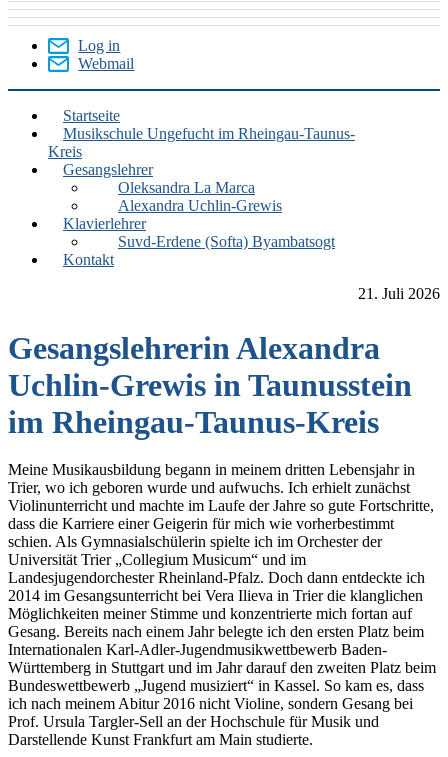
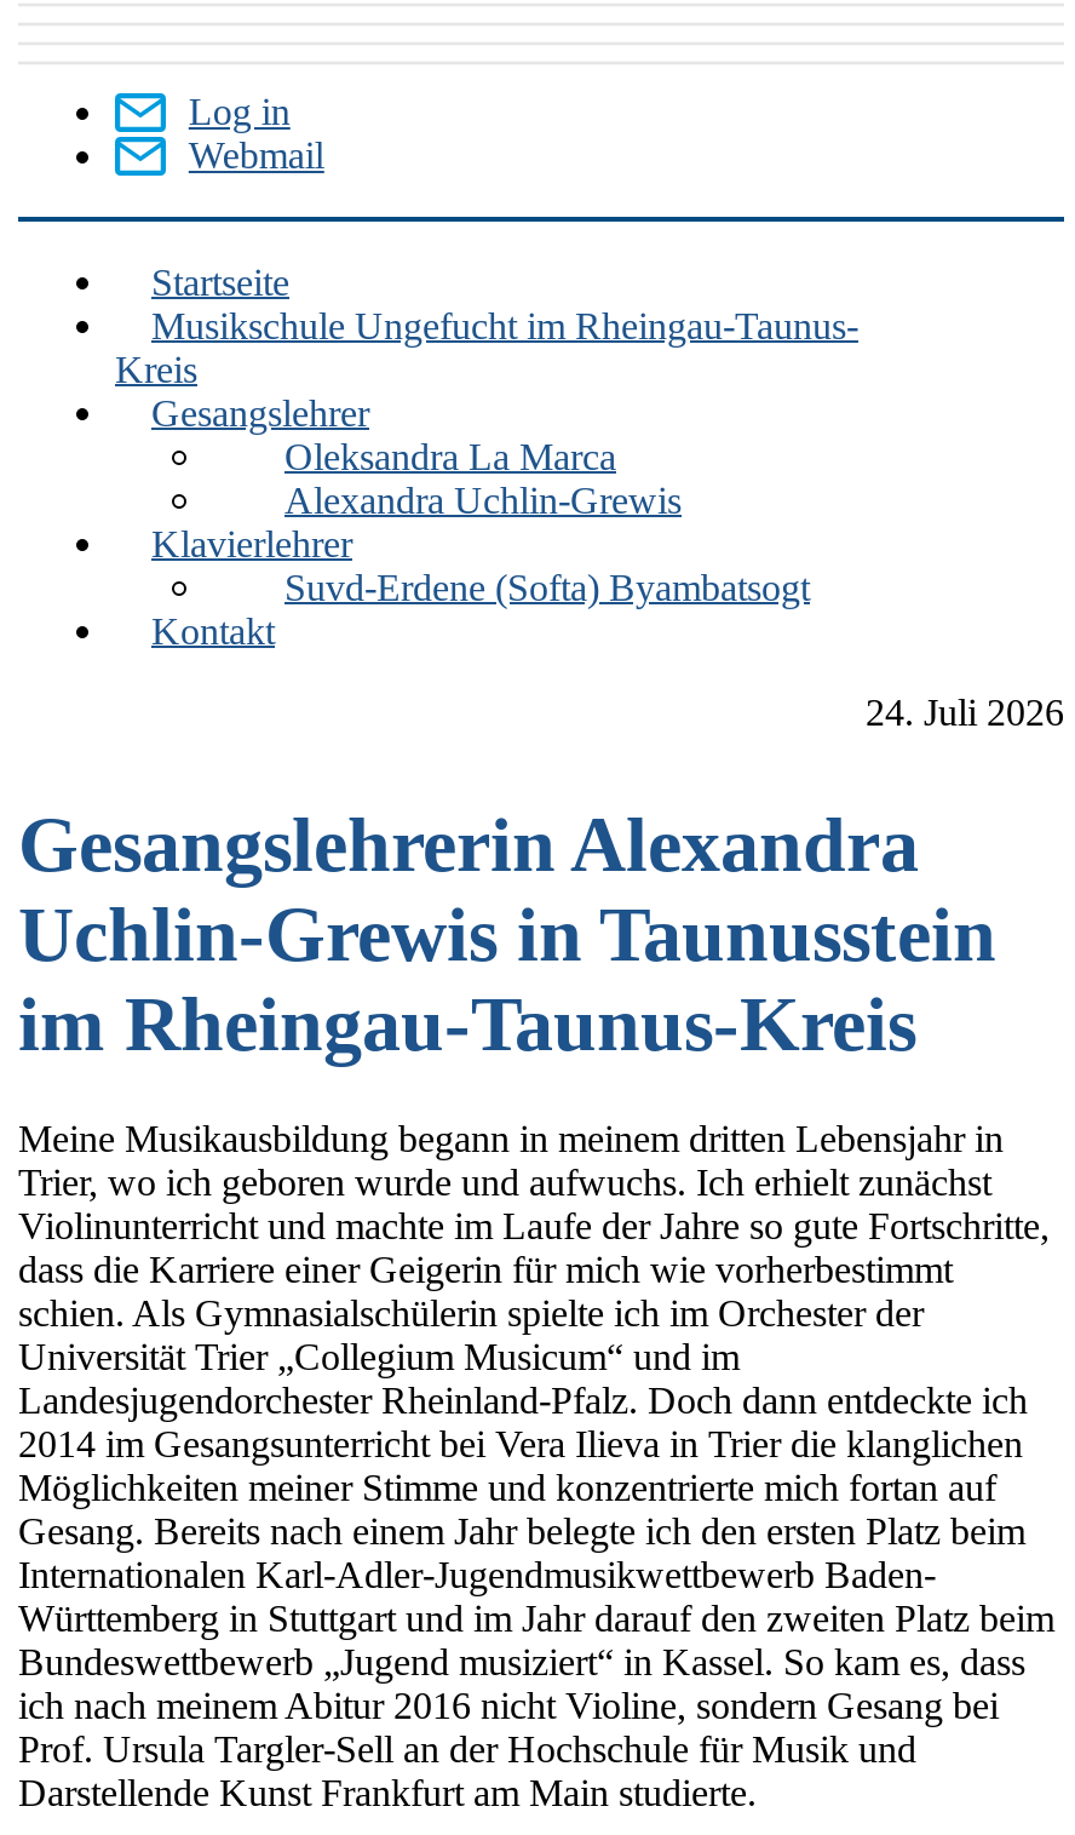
- 21. Juli 2026
+ 24. Juli 2026
